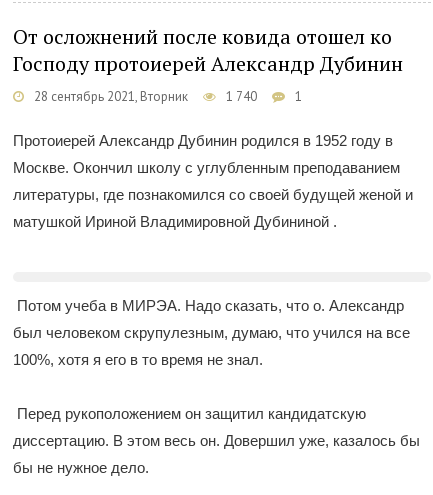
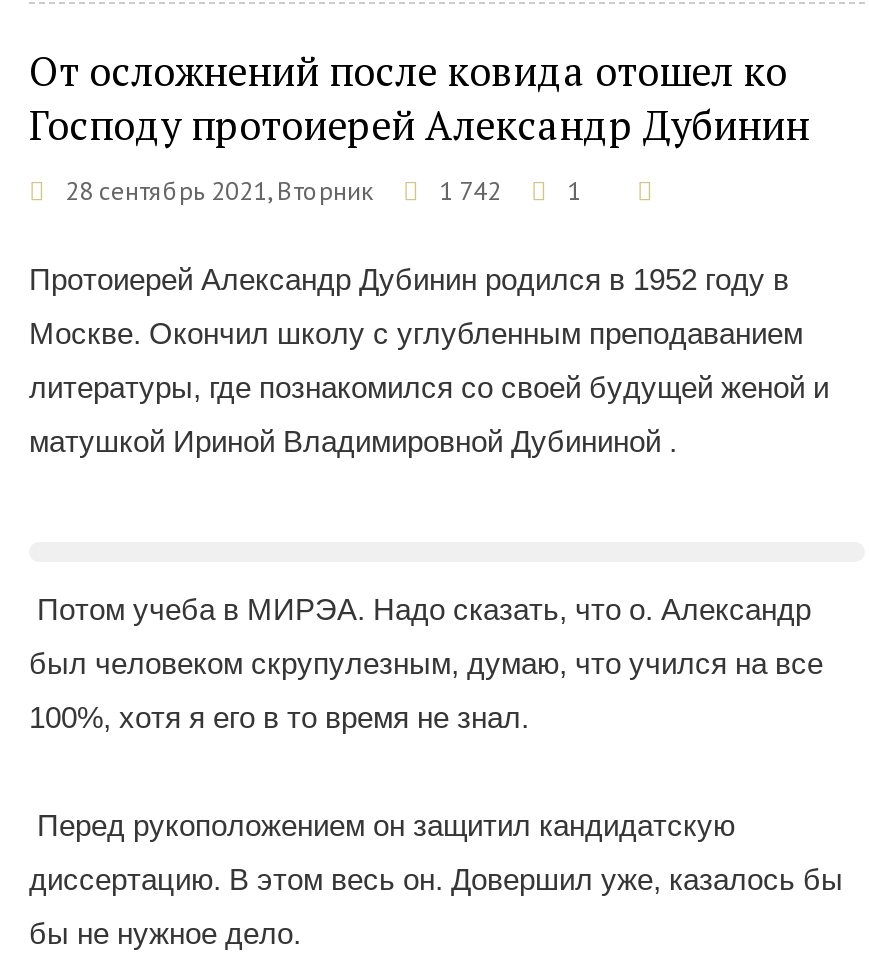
- 1 740
+ 1 742
